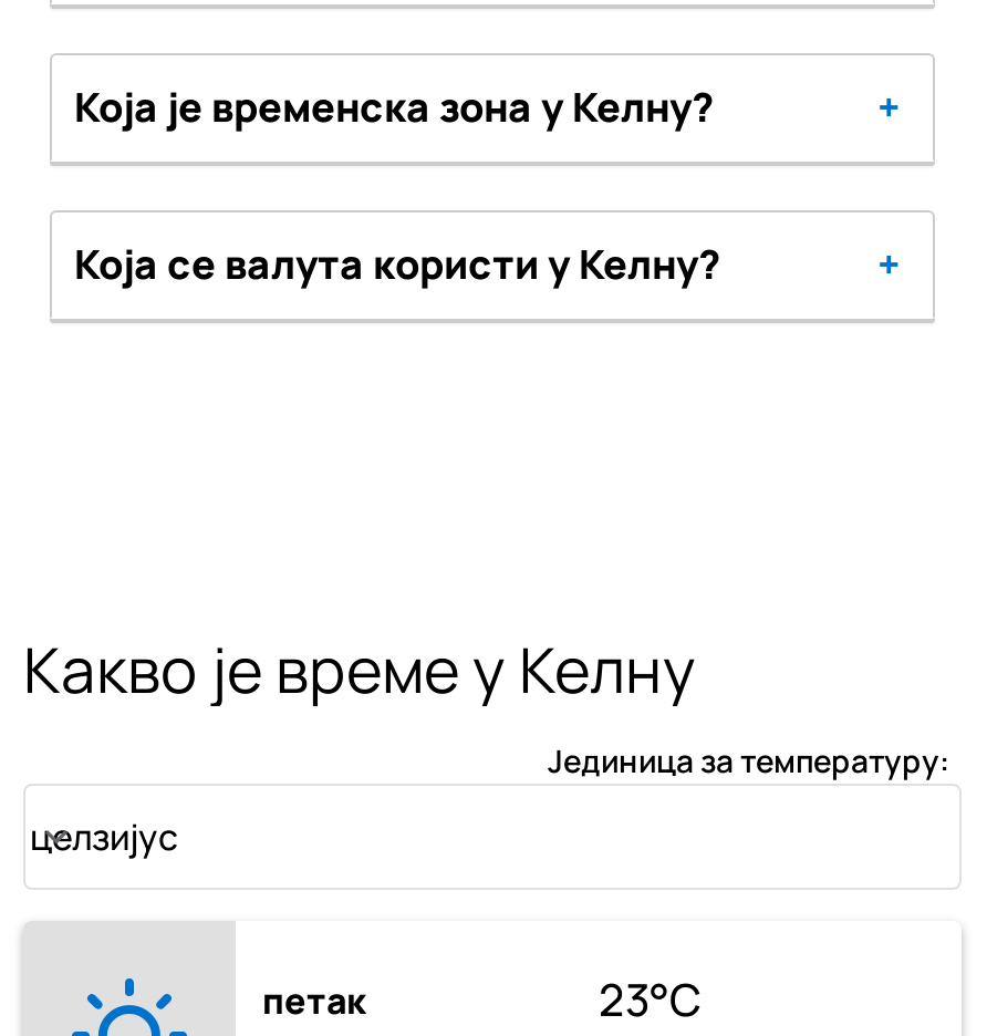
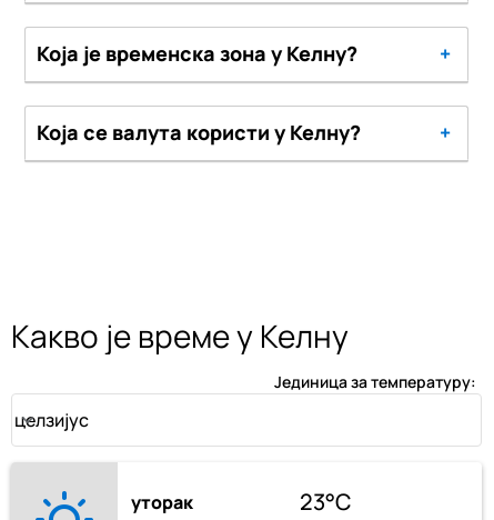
- петак
+ уторак
